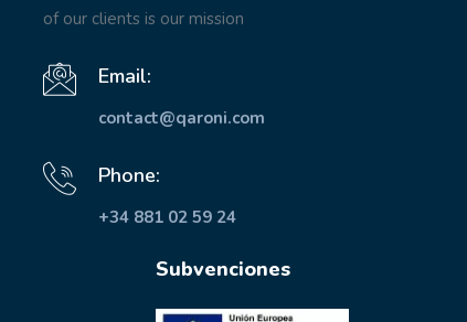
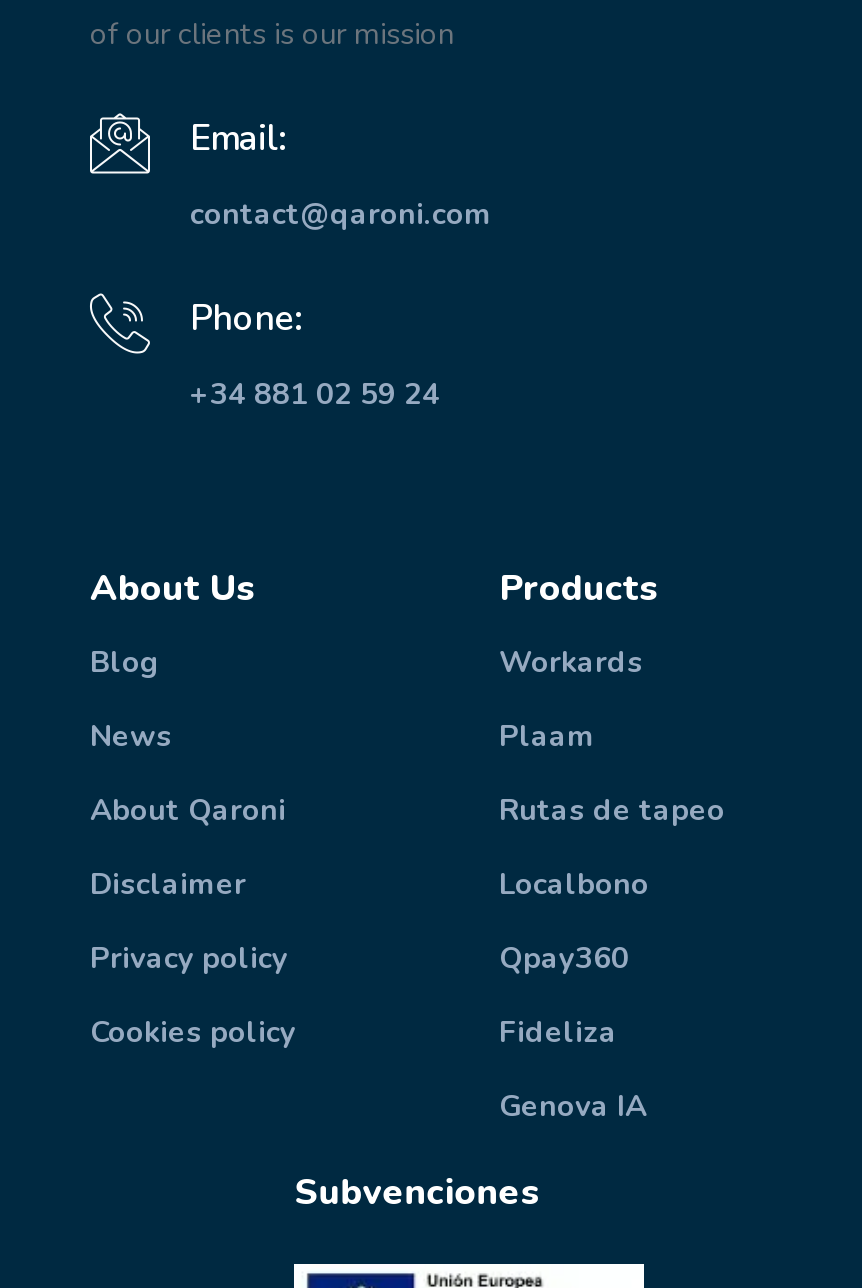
+ About Us
+ Blog
+ News
+ About Qaroni
+ Disclaimer
+ Privacy policy
+ Cookies policy

+ Products
+ Workards
+ Plaam
+ Rutas de tapeo
+ Localbono
+ Qpay360
+ Fideliza
+ Genova IA
